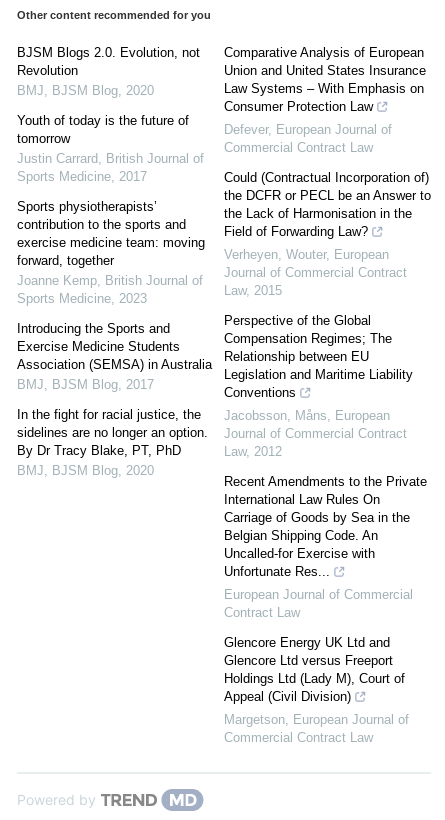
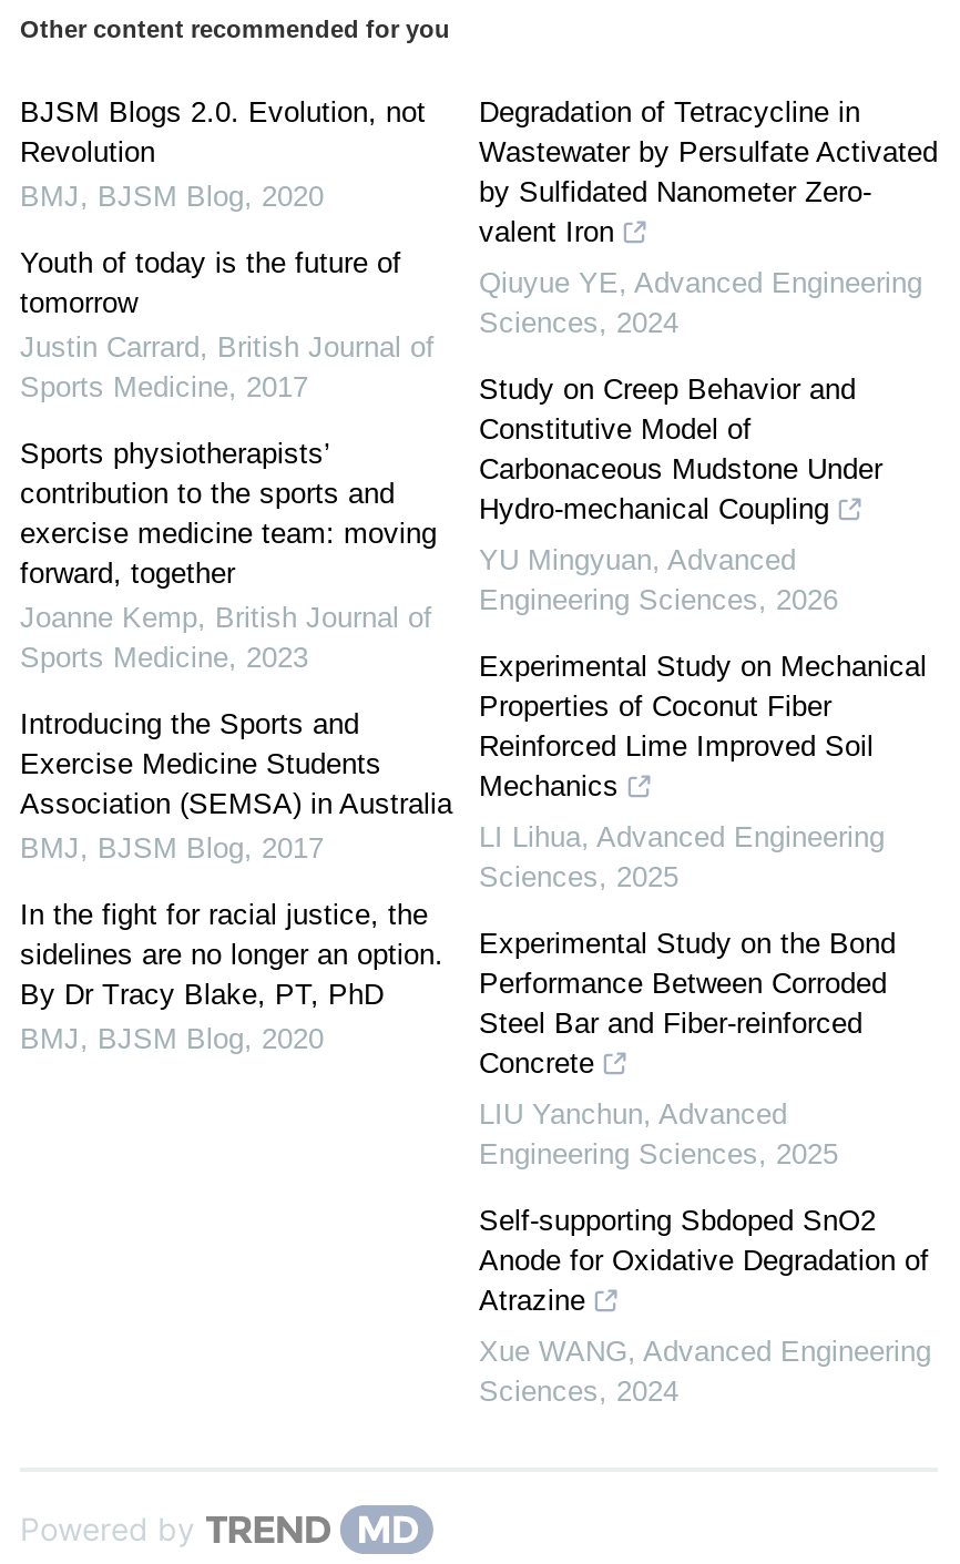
- Comparative Analysis of European
- Union and United States Insurance
- Law Systems – With Emphasis on
- Consumer Protection Law
+ Degradation of Tetracycline in
+ Wastewater by Persulfate Activated
+ by Sulfidated Nanometer Zero-
+ valent Iron

- Defever, European Journal of
- Commercial Contract Law
+ Qiuyue YE, Advanced Engineering
+ Sciences, 2024

- Could (Contractual Incorporation of)
- the DCFR or PECL be an Answer to
- the Lack of Harmonisation in the
- Field of Forwarding Law?
+ Study on Creep Behavior and
+ Constitutive Model of
+ Carbonaceous Mudstone Under
+ Hydro-mechanical Coupling

- Verheyen, Wouter, European
- Journal of Commercial Contract
- Law, 2015
+ YU Mingyuan, Advanced
+ Engineering Sciences, 2026

- Perspective of the Global
- Compensation Regimes; The
- Relationship between EU
- Legislation and Maritime Liability
- Conventions
+ Experimental Study on Mechanical
+ Properties of Coconut Fiber
+ Reinforced Lime Improved Soil
+ Mechanics

- Jacobsson, Måns, European
- Journal of Commercial Contract
- Law, 2012
+ LI Lihua, Advanced Engineering
+ Sciences, 2025

- Recent Amendments to the Private
- International Law Rules On
- Carriage of Goods by Sea in the
- Belgian Shipping Code. An
- Uncalled-for Exercise with
- Unfortunate Res...
+ Experimental Study on the Bond
+ Performance Between Corroded
+ Steel Bar and Fiber-reinforced
+ Concrete

- European Journal of Commercial
- Contract Law
+ LIU Yanchun, Advanced
+ Engineering Sciences, 2025

- Glencore Energy UK Ltd and
- Glencore Ltd versus Freeport
- Holdings Ltd (Lady M), Court of
- Appeal (Civil Division)
+ Self-supporting Sbdoped SnO2
+ Anode for Oxidative Degradation of
+ Atrazine

- Margetson, European Journal of
- Commercial Contract Law
+ Xue WANG, Advanced Engineering
+ Sciences, 2024
